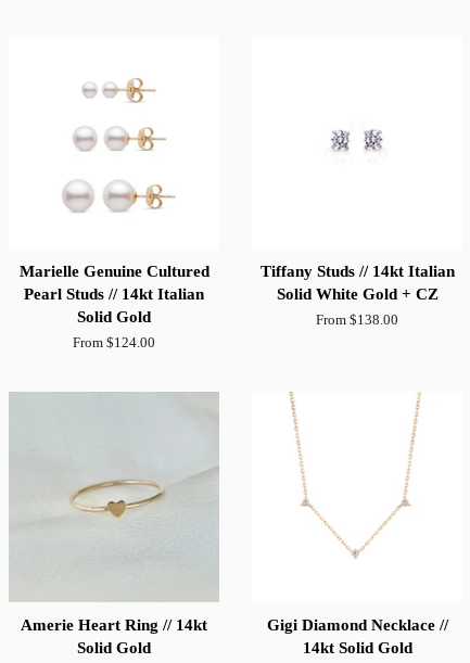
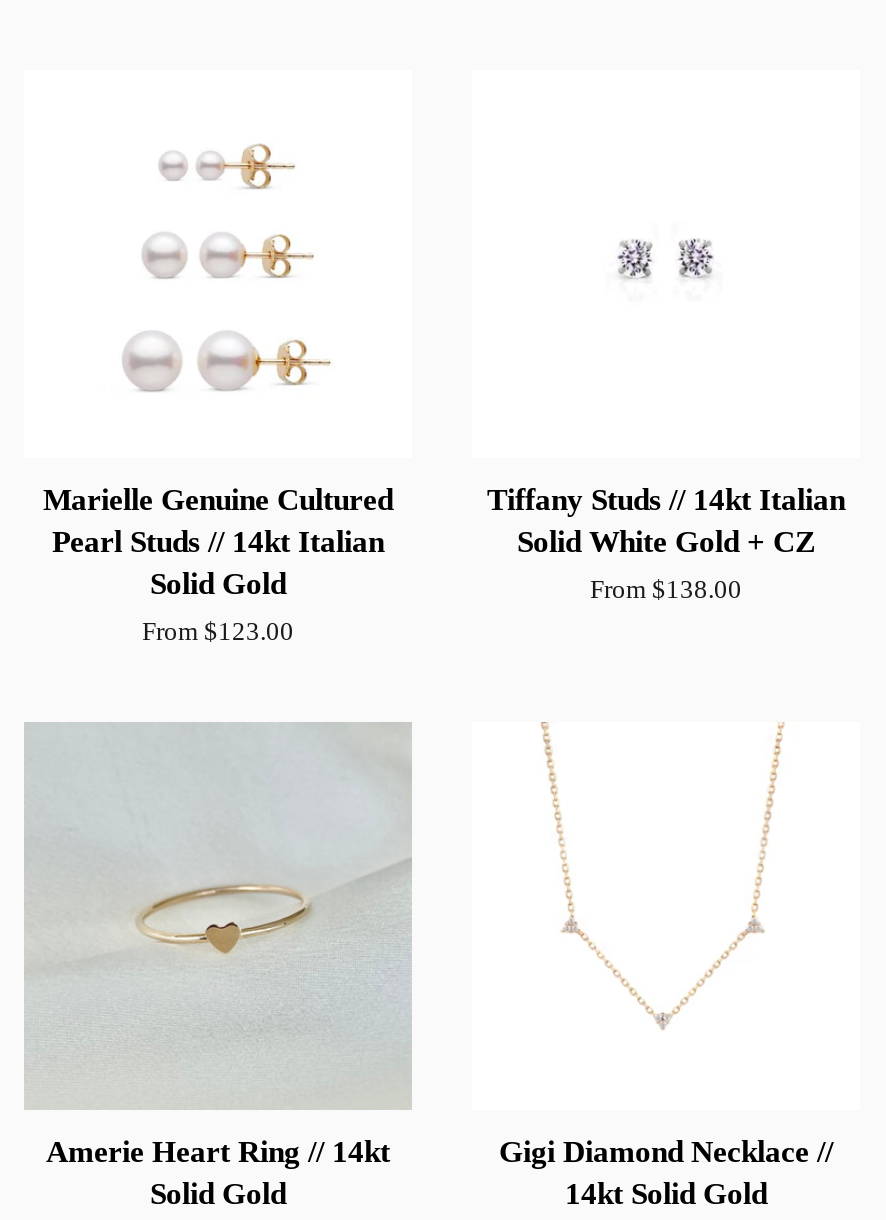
- From $124.00
+ From $123.00
